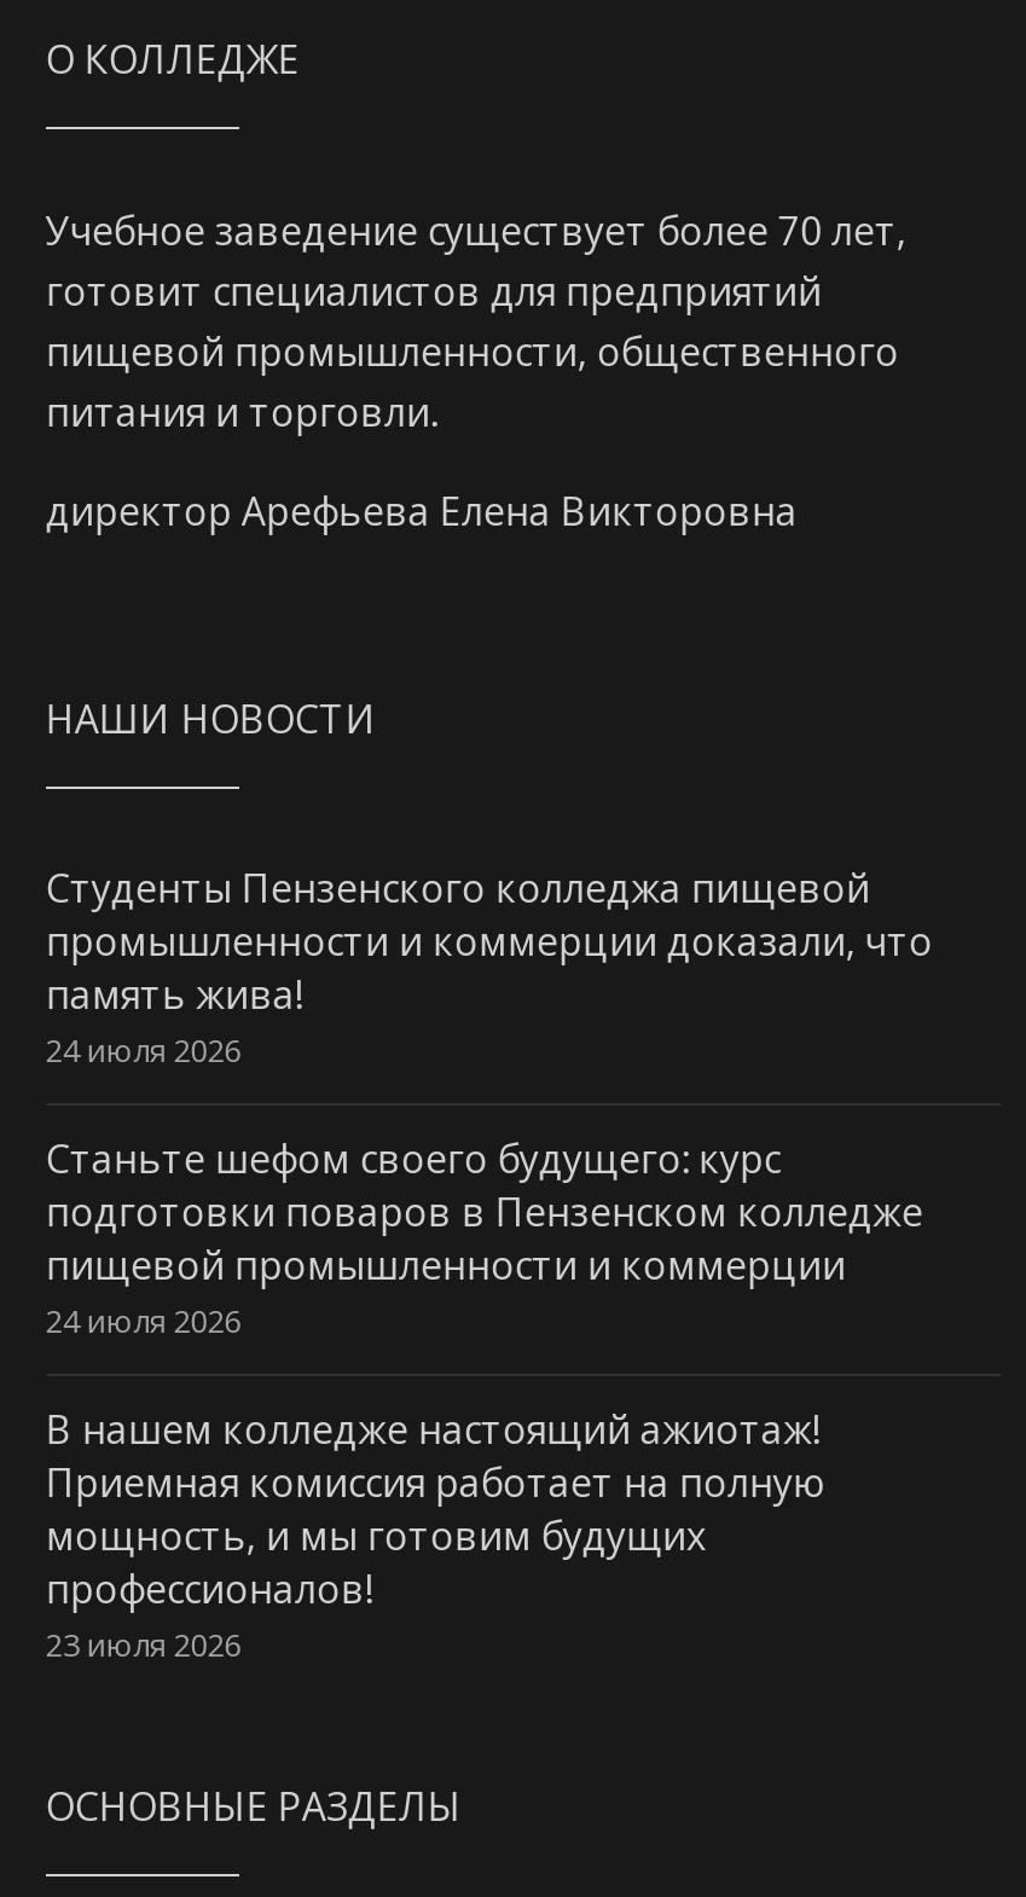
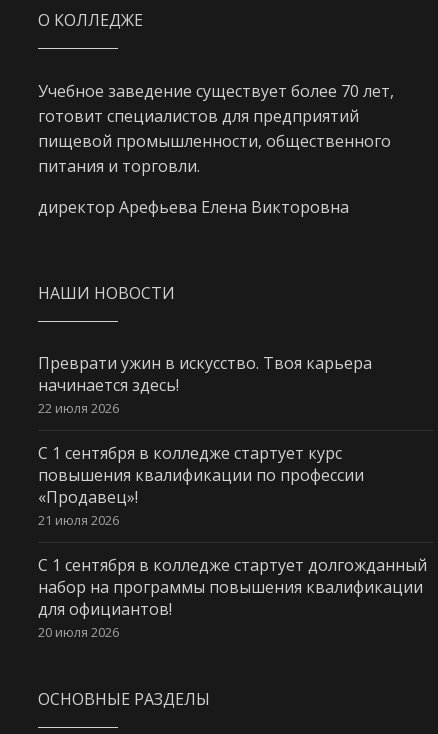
- Студенты Пензенского колледжа пищевой
- промышленности и коммерции доказали, что
- память жива!
- 24 июля 2026
+ Преврати ужин в искусство. Твоя карьера
+ начинается здесь!
+ 22 июля 2026

- Станьте шефом своего будущего: курс
- подготовки поваров в Пензенском колледже
- пищевой промышленности и коммерции
- 24 июля 2026
+ С 1 сентября в колледже стартует курс
+ повышения квалификации по профессии
+ «Продавец»!
+ 21 июля 2026

- В нашем колледже настоящий ажиотаж!
- Приемная комиссия работает на полную
- мощность, и мы готовим будущих
- профессионалов!
- 23 июля 2026
+ С 1 сентября в колледже стартует долгожданный
+ набор на программы повышения квалификации
+ для официантов!
+ 20 июля 2026
